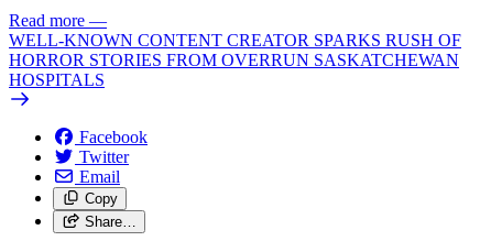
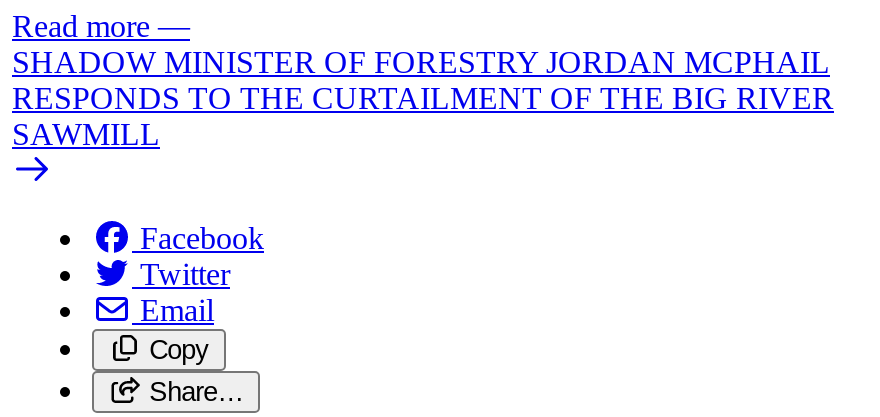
- WELL-KNOWN CONTENT CREATOR SPARKS RUSH OF
- HORROR STORIES FROM OVERRUN SASKATCHEWAN
- HOSPITALS
+ SHADOW MINISTER OF FORESTRY JORDAN MCPHAIL
+ RESPONDS TO THE CURTAILMENT OF THE BIG RIVER
+ SAWMILL
